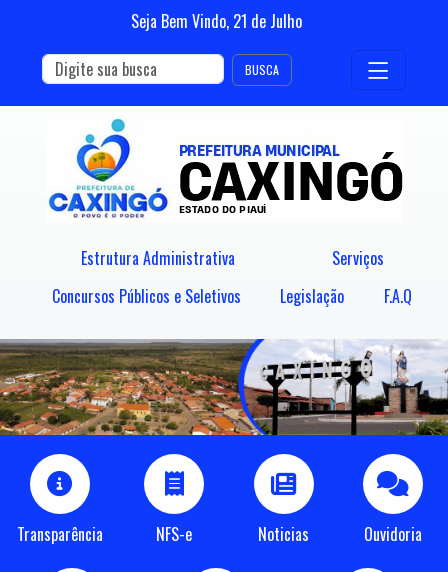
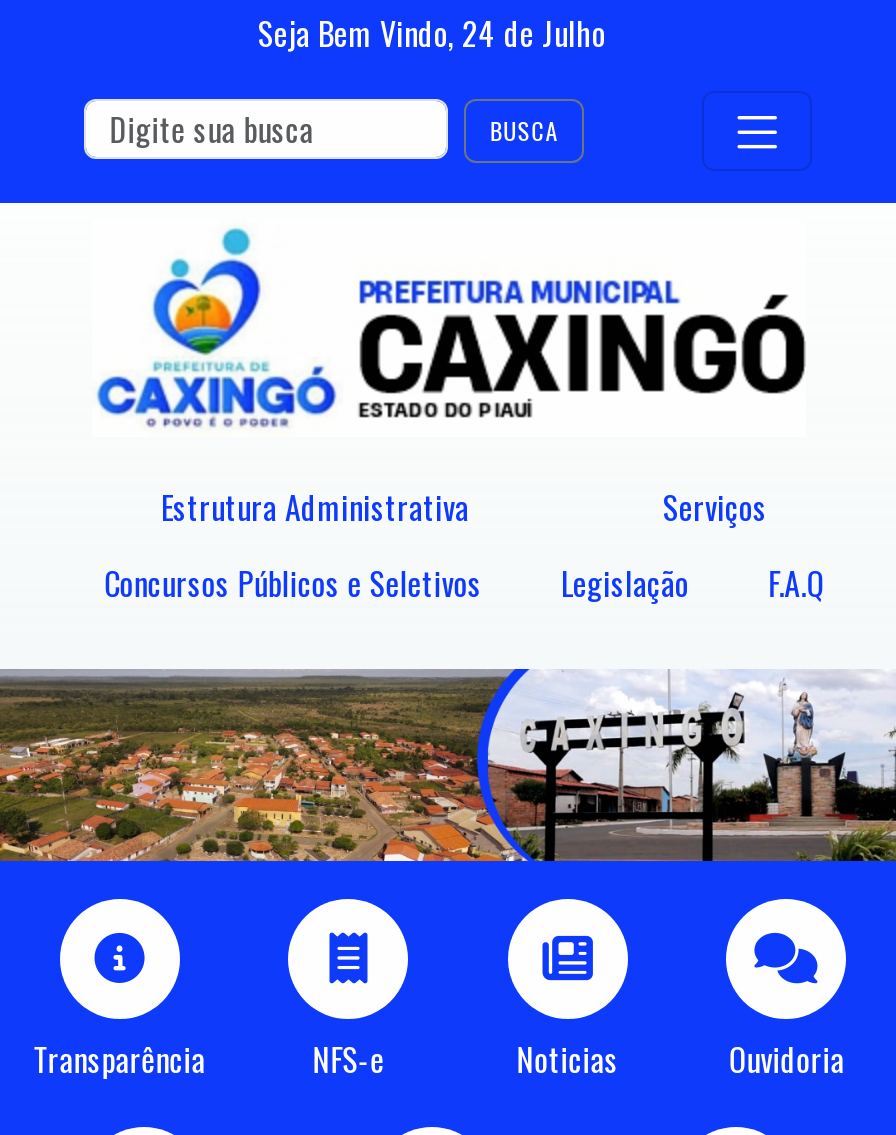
- Seja Bem Vindo, 21 de Julho
+ Seja Bem Vindo, 24 de Julho
